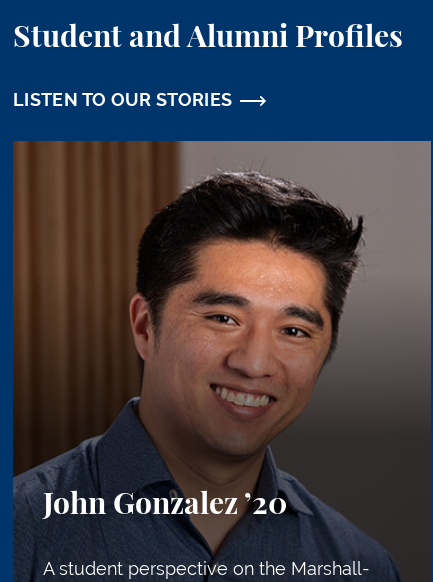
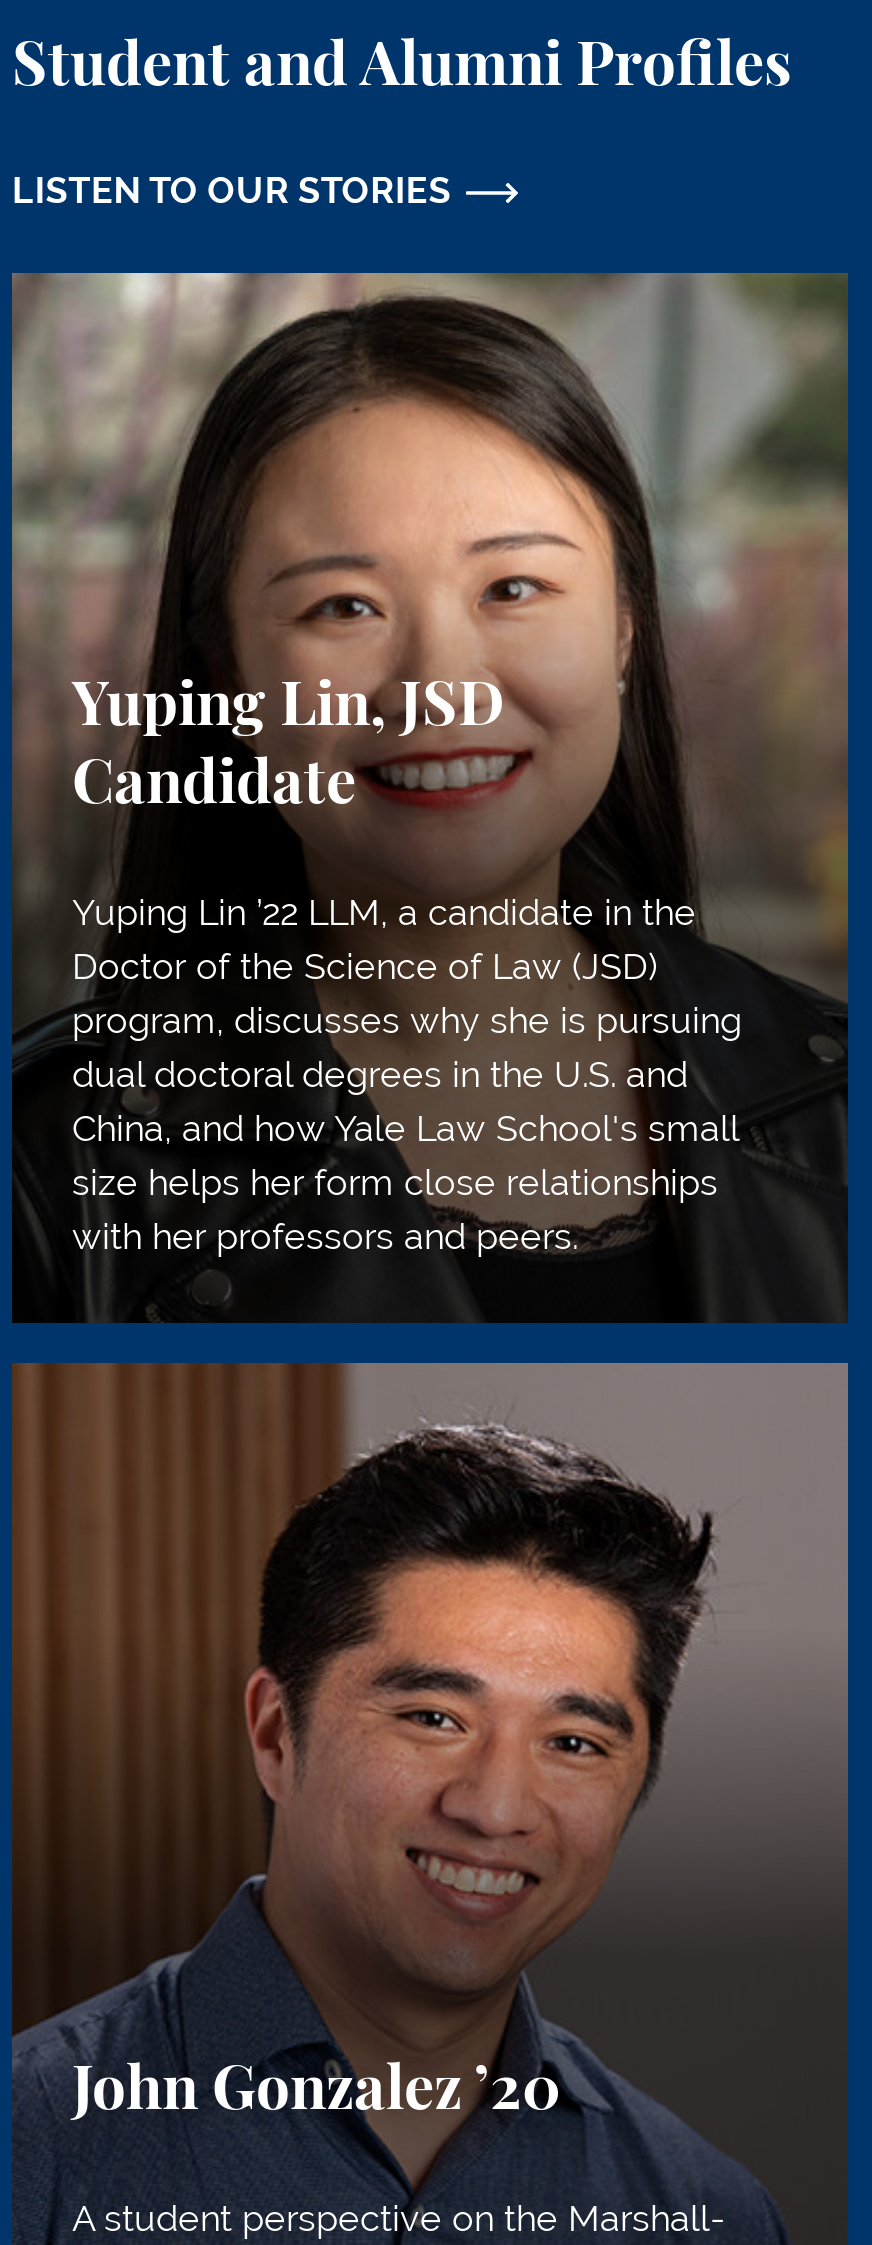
+ [image]
+ Yuping Lin, JSD
+ Candidate
+ Yuping Lin ’22 LLM, a candidate in the
+ Doctor of the Science of Law (JSD)
+ program, discusses why she is pursuing
+ dual doctoral degrees in the U.S. and
+ China, and how Yale Law School's small
+ size helps her form close relationships
+ with her professors and peers.
